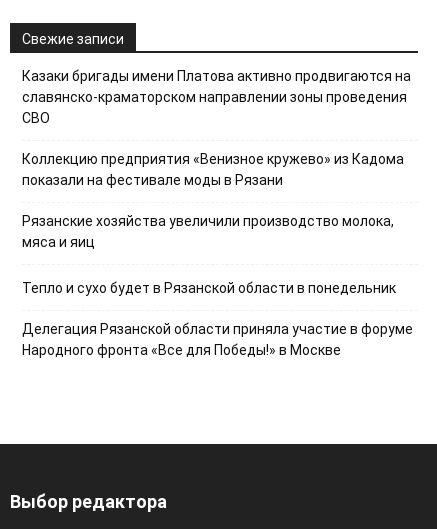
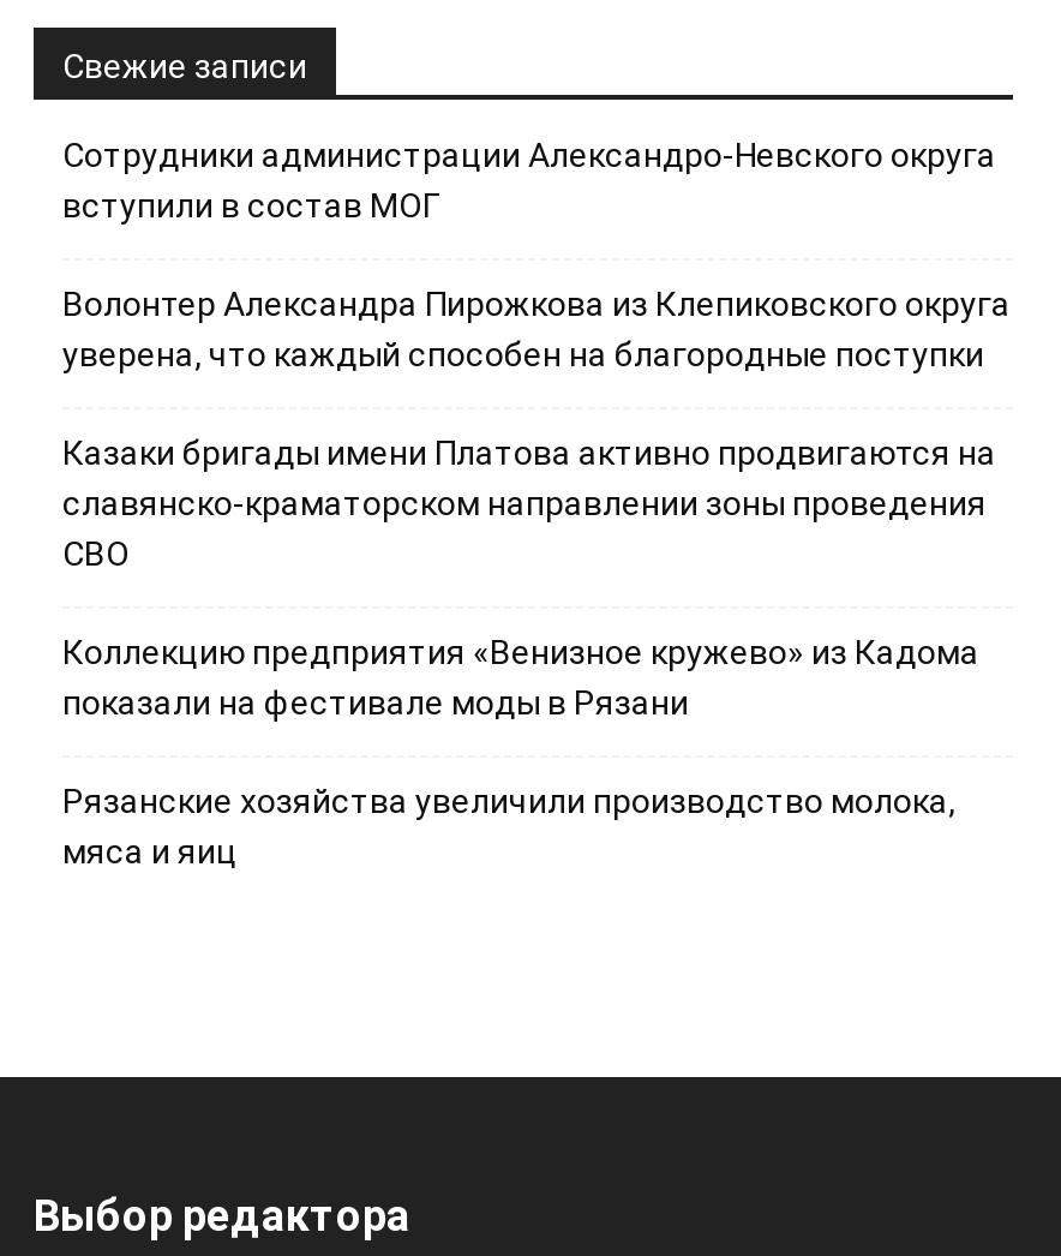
+ Сотрудники администрации Александро-Невского округа
+ вступили в состав МОГ
+ Волонтер Александра Пирожкова из Клепиковского округа
+ уверена, что каждый способен на благородные поступки

moved down: Казаки бригады имени Платова активно продвигаются на | славянско-краматорском направлении зоны проведения | СВО | Коллекцию предприятия «Венизное кружево» из Кадома | показали на фестивале моды в Рязани | Рязанские хозяйства увеличили производство молока, | мяса и яиц

- Тепло и сухо будет в Рязанской области в понедельник
- Делегация Рязанской области приняла участие в форуме
- Народного фронта «Все для Победы!» в Москве
